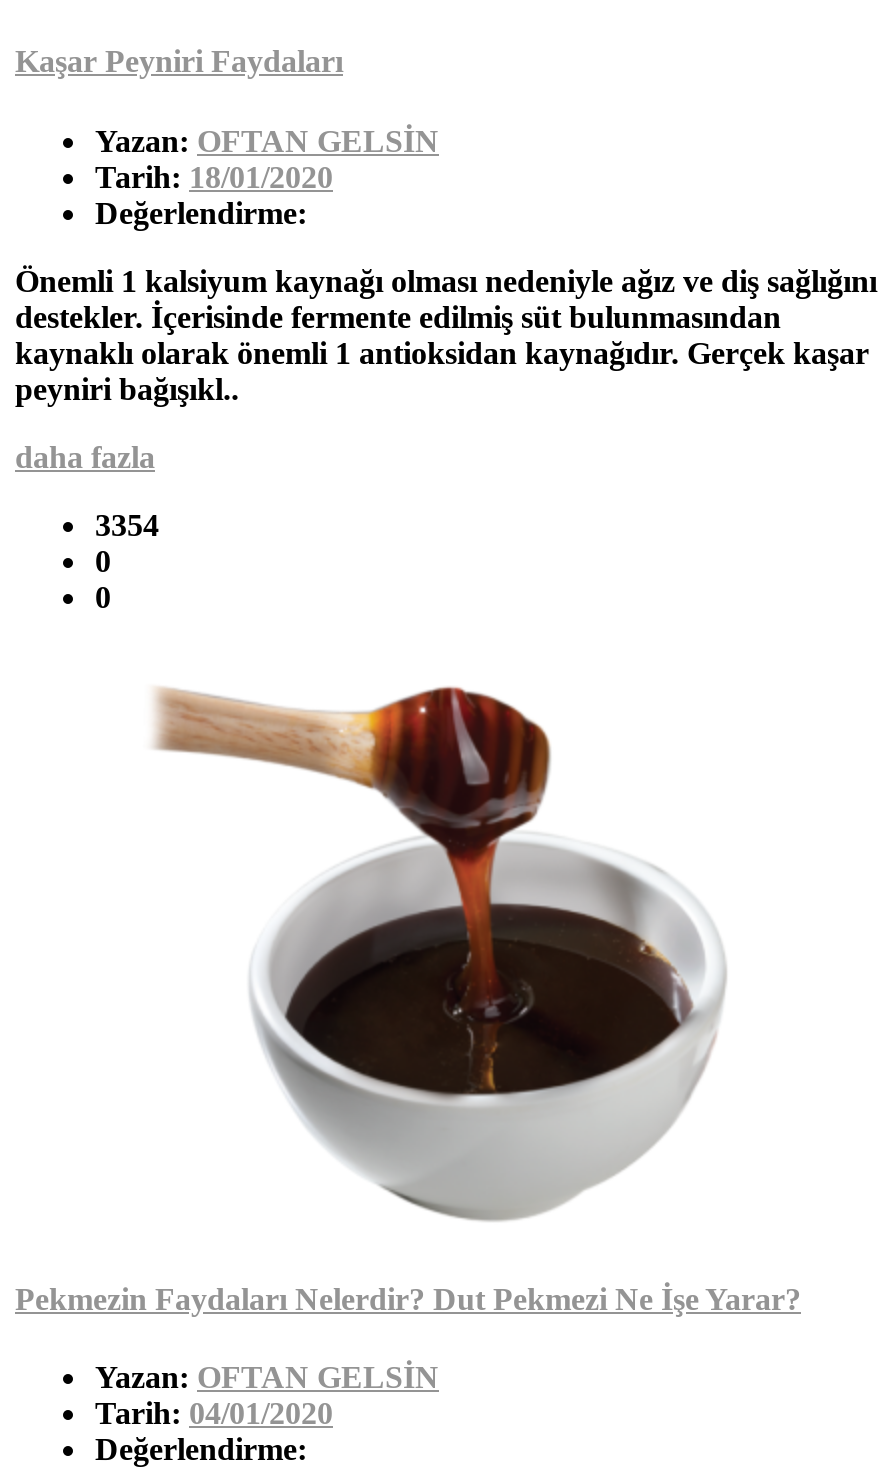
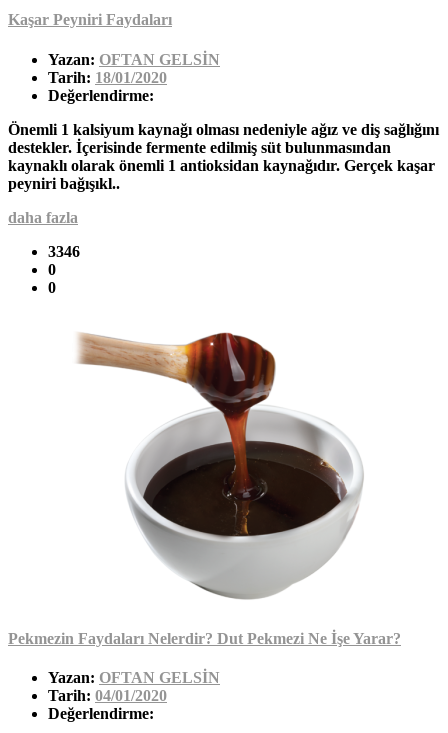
- 3354
+ 3346
